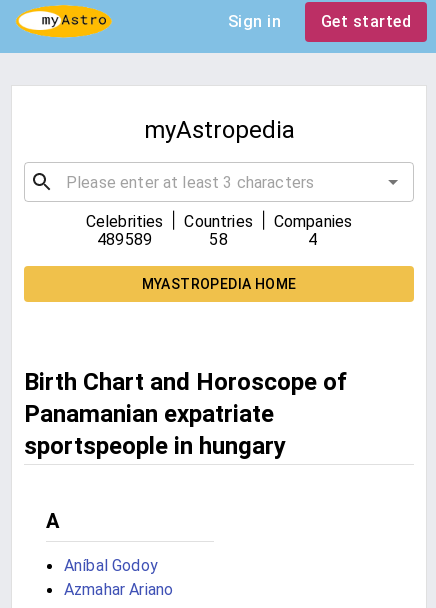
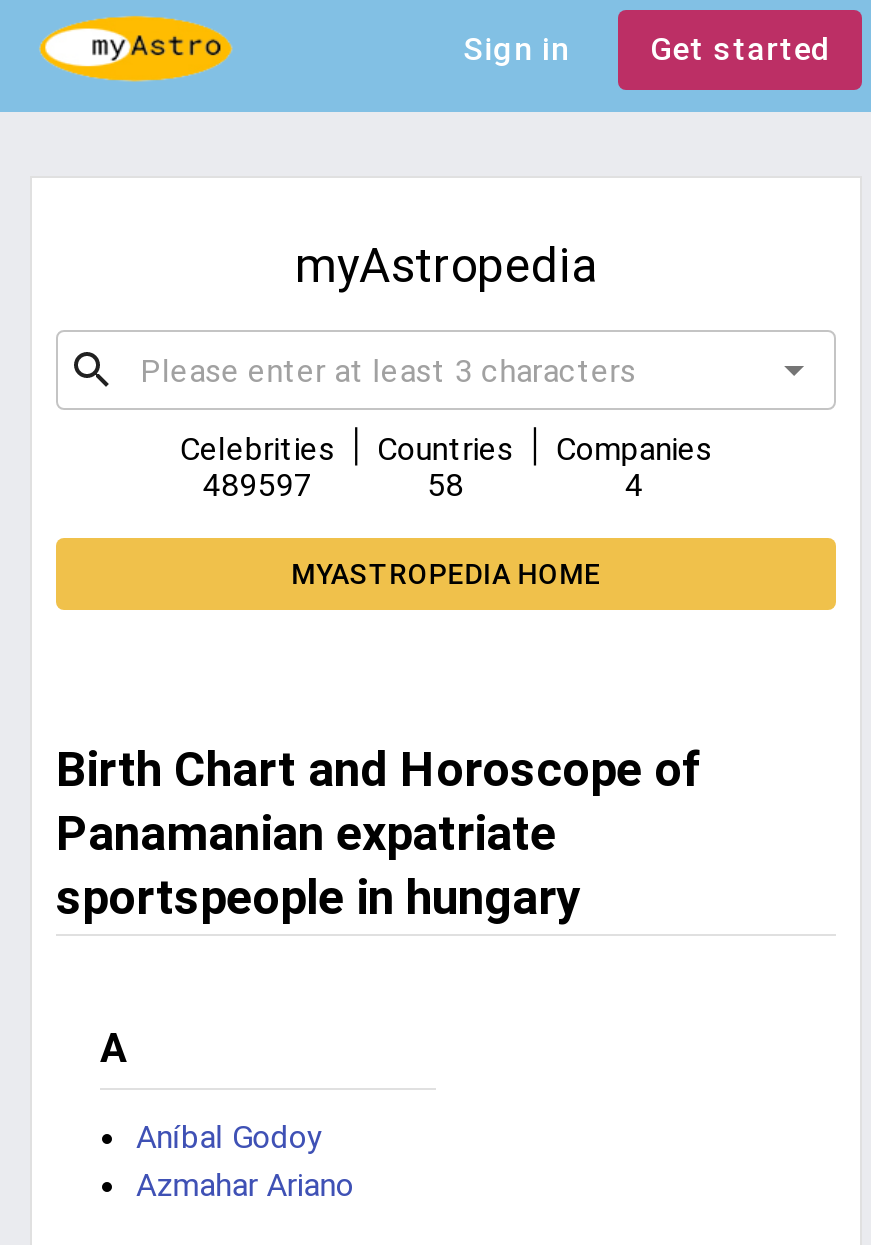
- 489589
+ 489597
